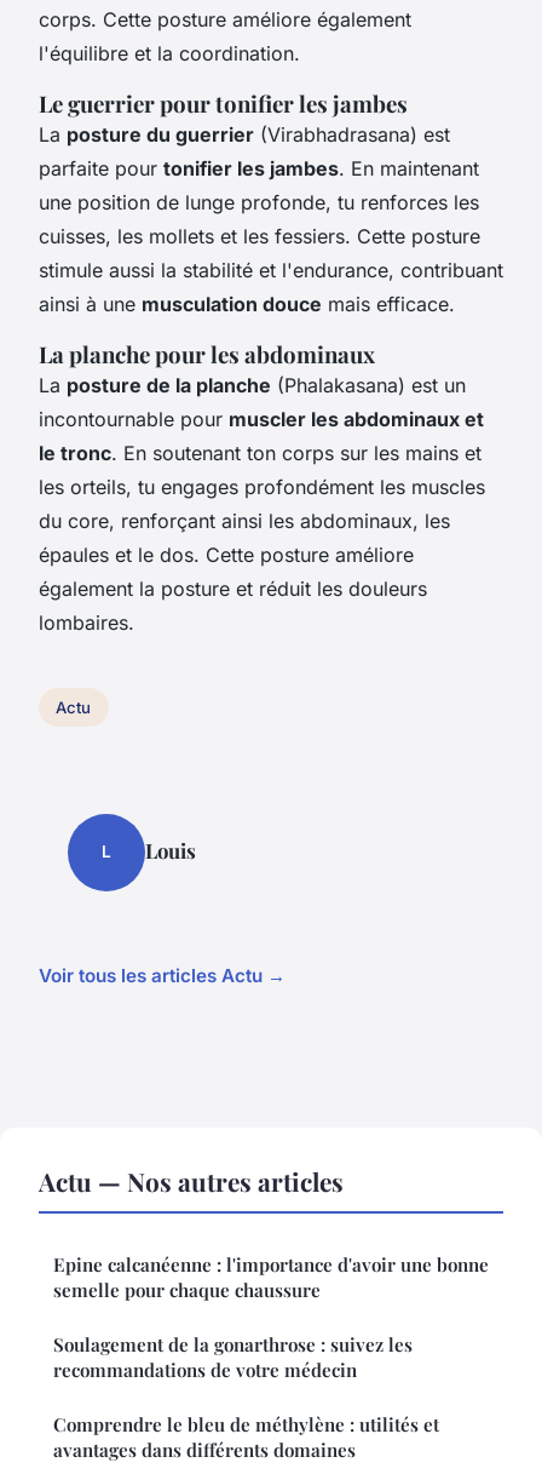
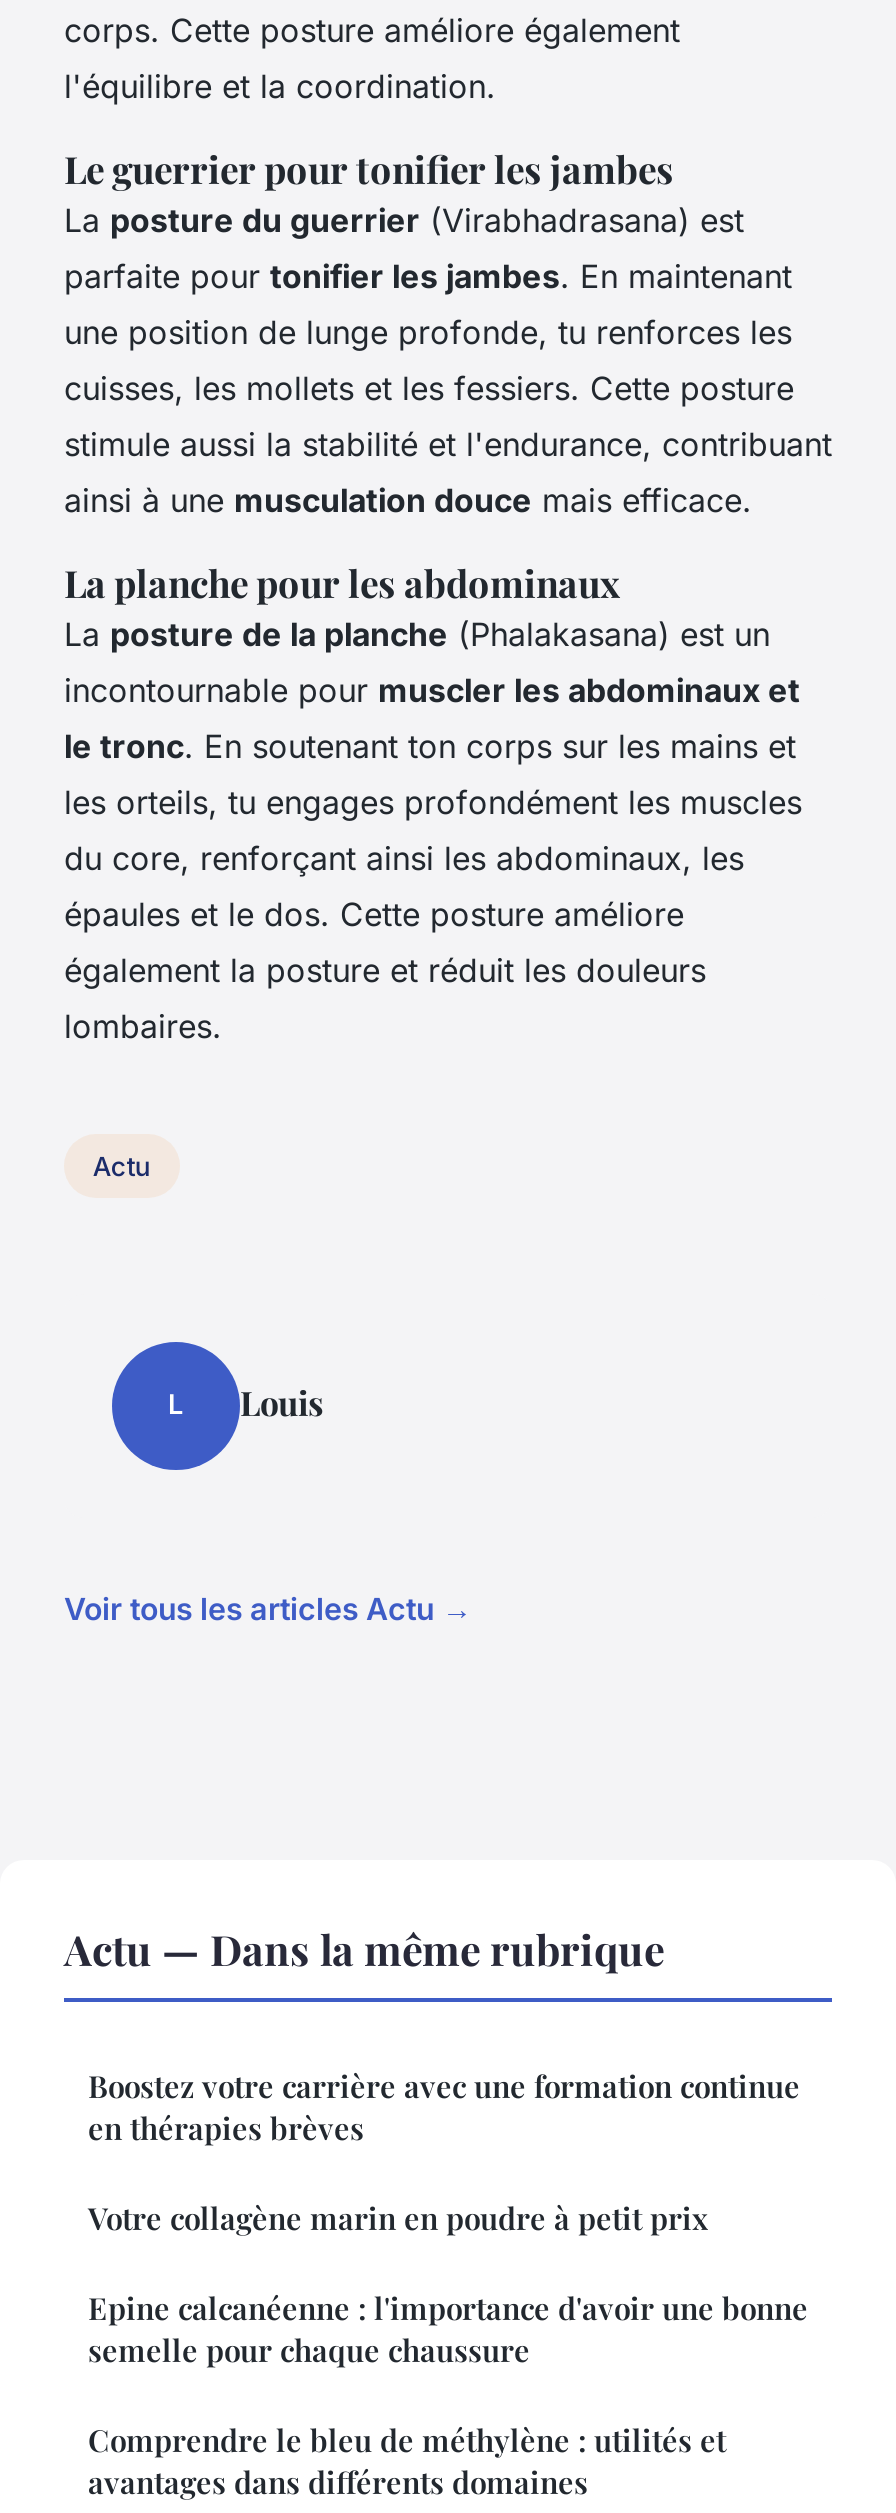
- Actu — Nos autres articles
+ Actu — Dans la même rubrique
+ Boostez votre carrière avec une formation continue
+ en thérapies brèves
+ Votre collagène marin en poudre à petit prix

moved down: Epine calcanéenne : l'importance d'avoir une bonne | semelle pour chaque chaussure

- Soulagement de la gonarthrose : suivez les
- recommandations de votre médecin
